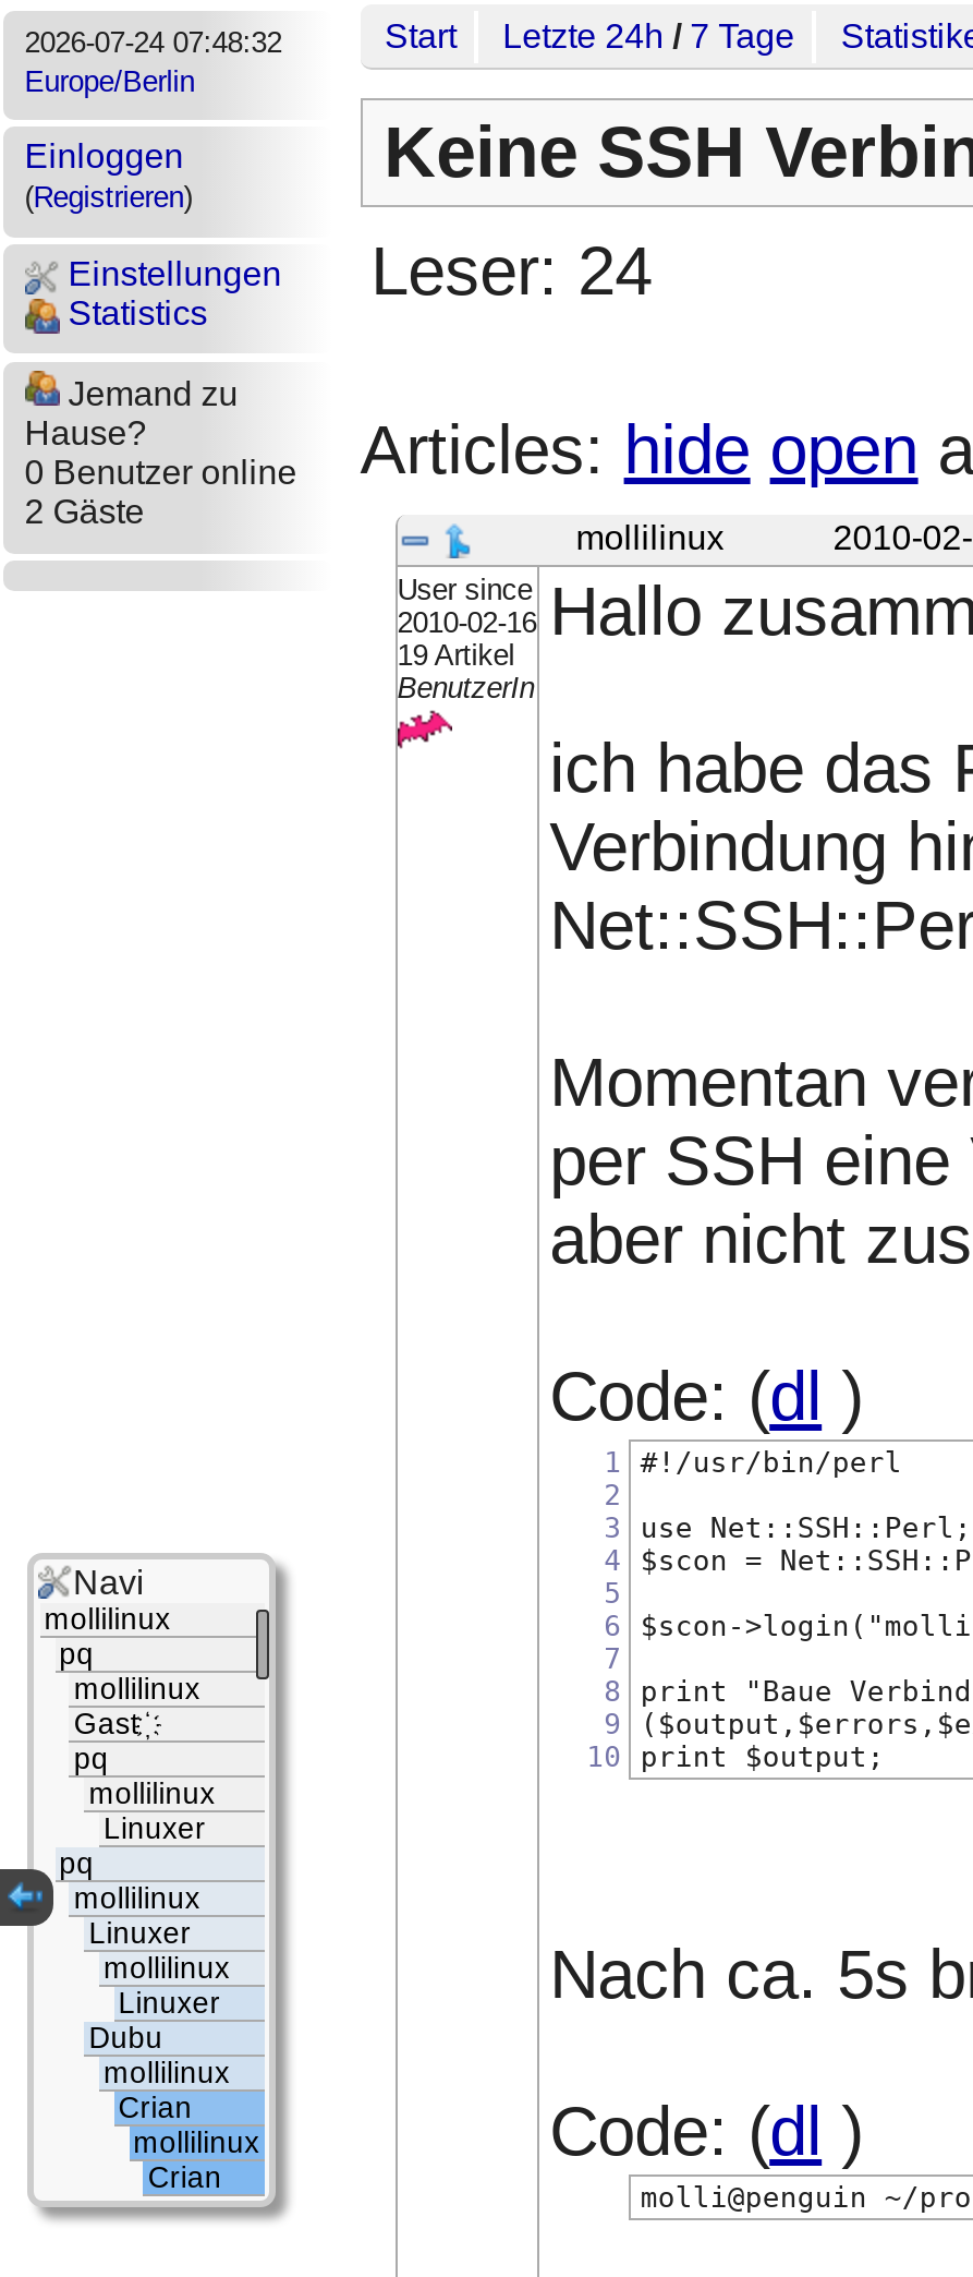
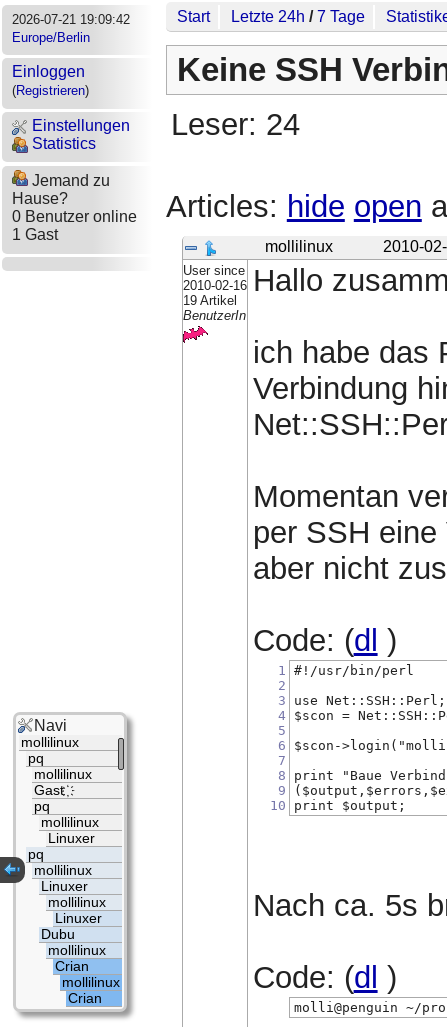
- 2026-07-24 07:48:32
+ 2026-07-21 19:09:42

- 2 Gäste
+ 1 Gast
